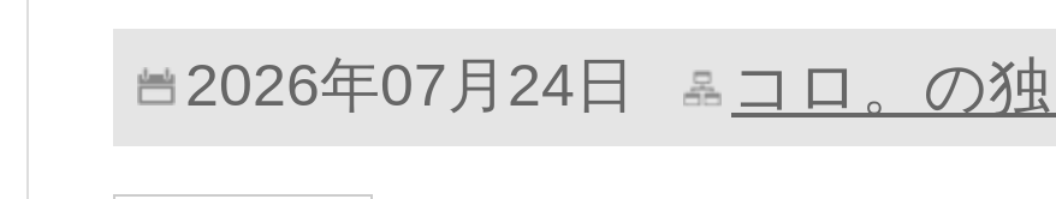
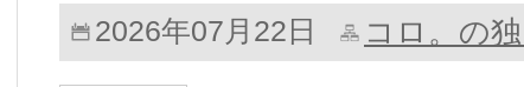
- 2026年07月24日
+ 2026年07月22日
